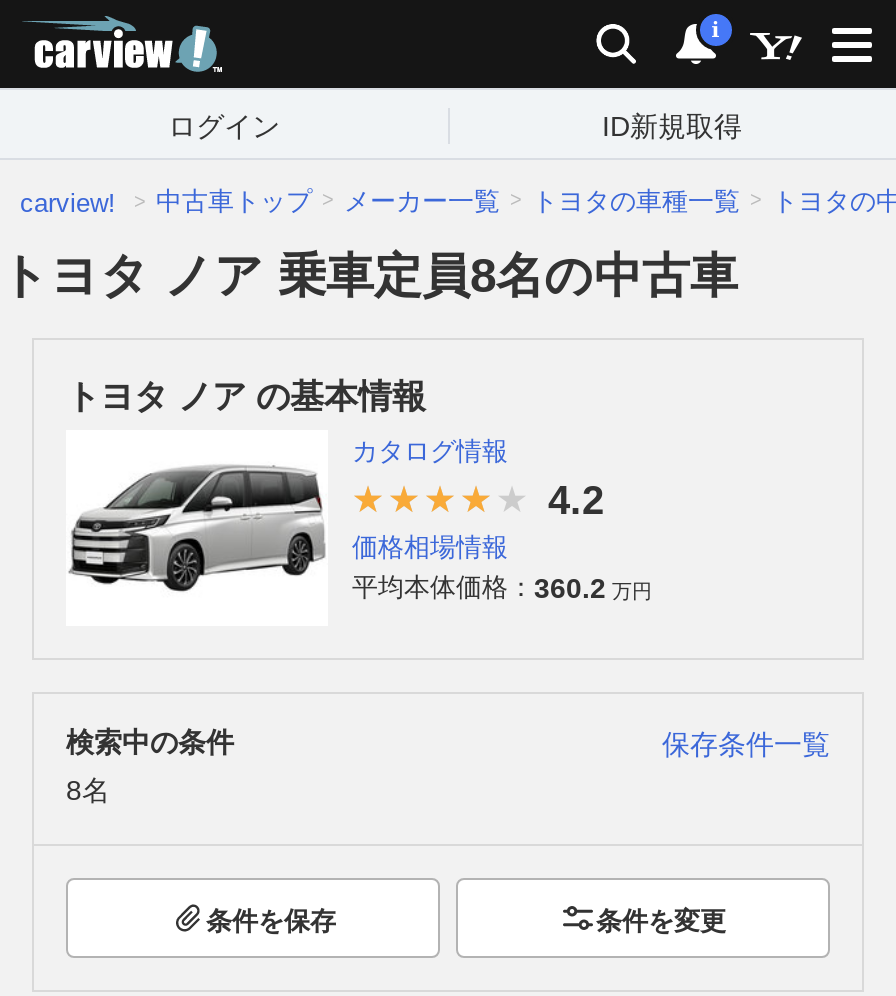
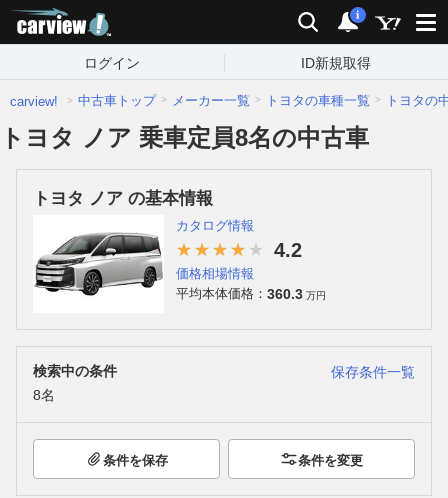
- 平均本体価格：360.2 万円
+ 平均本体価格：360.3 万円
